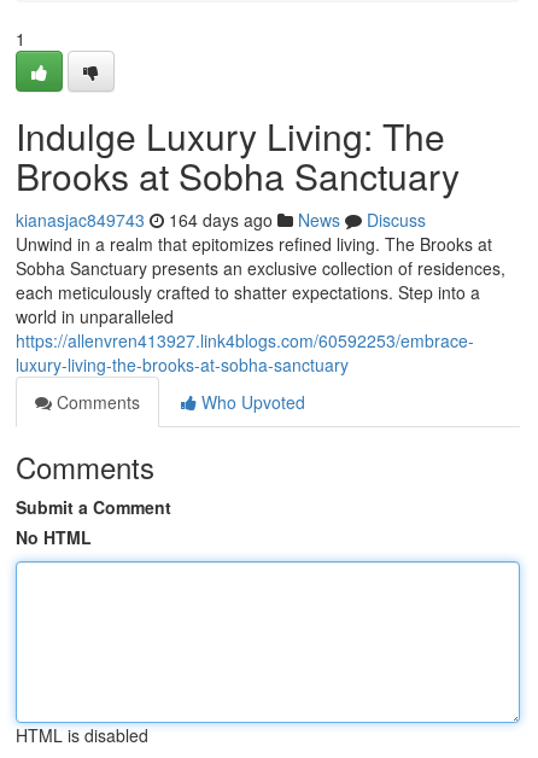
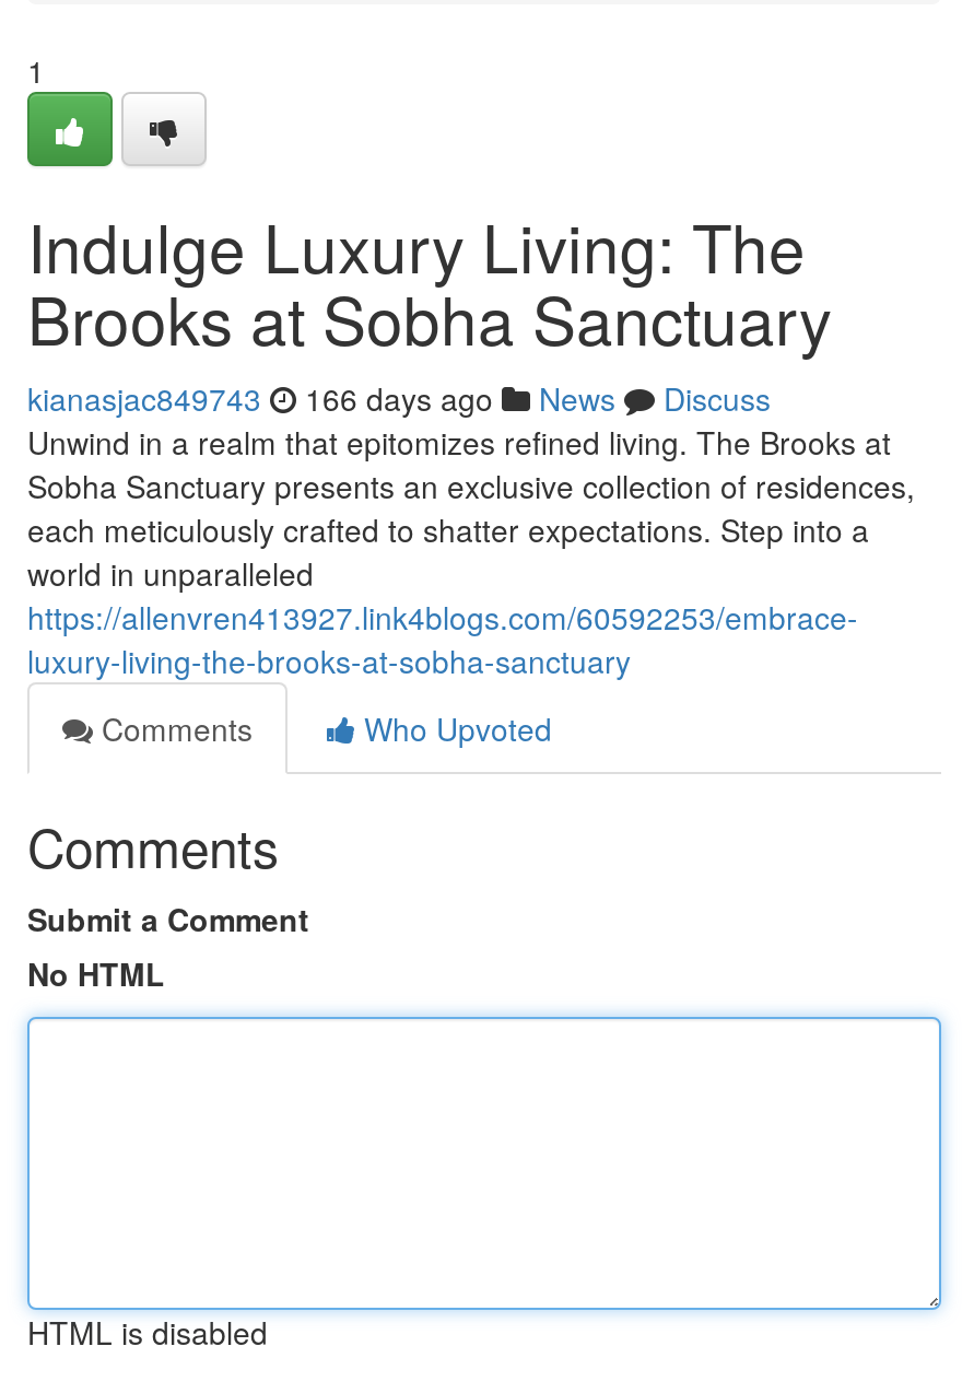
- kianasjac849743 164 days ago News Discuss
+ kianasjac849743 166 days ago News Discuss
